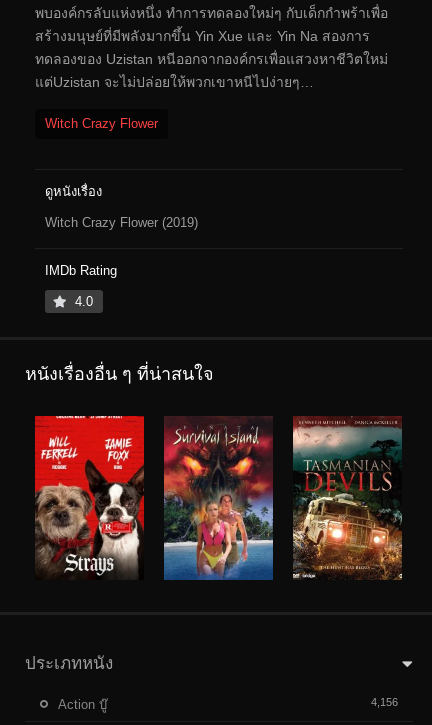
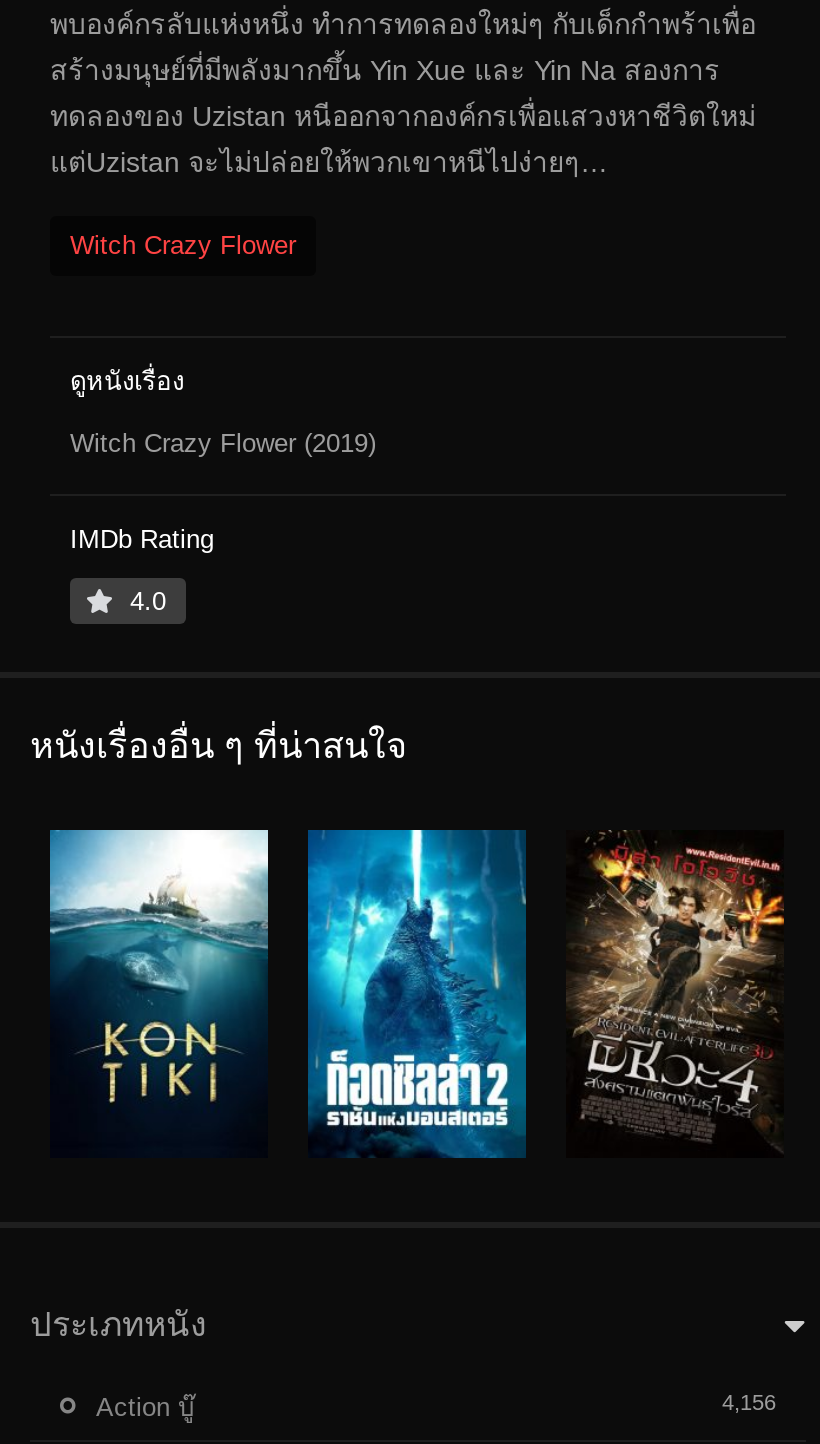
- [image]
+ [image]

- [image]
+ [image]

- [image]
+ [image]
